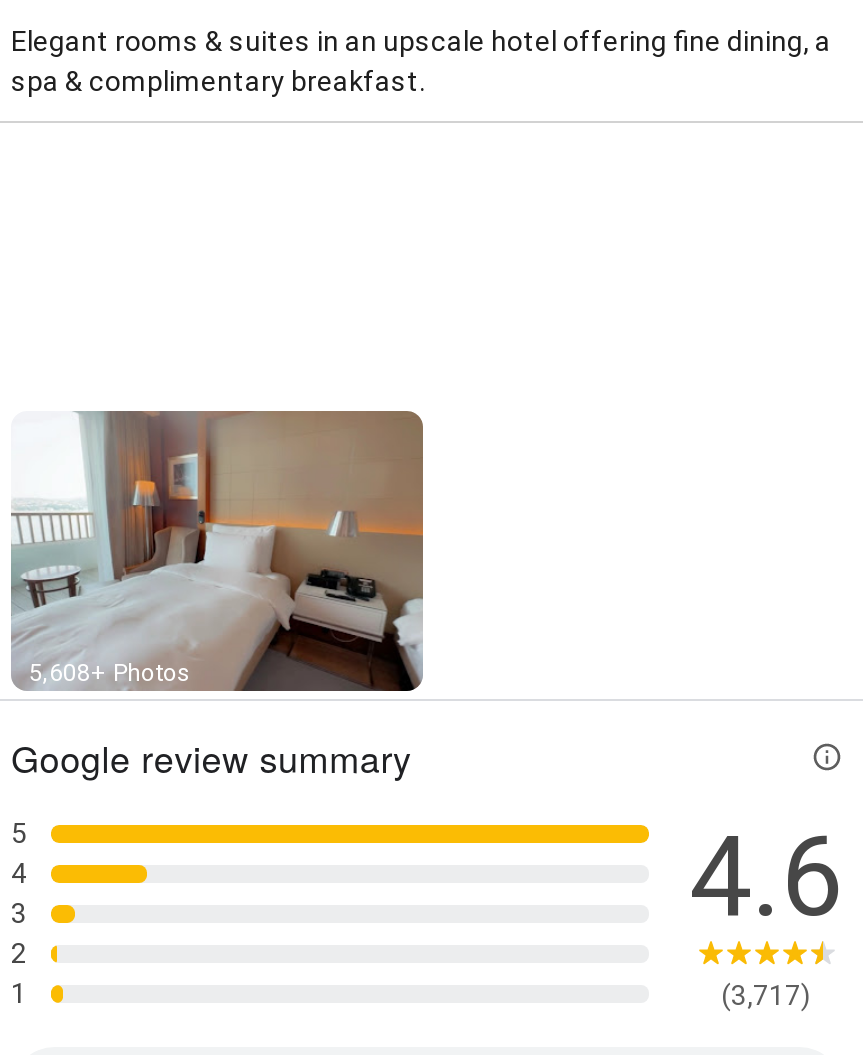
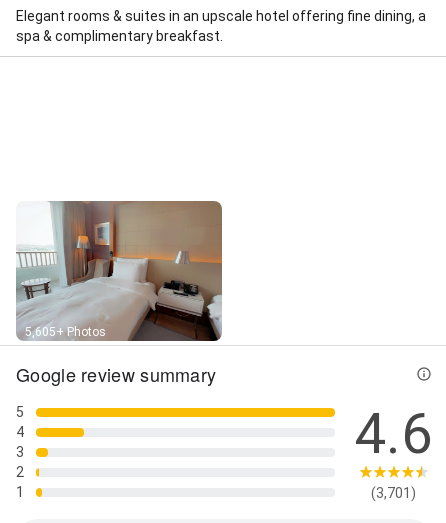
- 5,608+ Photos
+ 5,605+ Photos

- (3,717)
+ (3,701)
